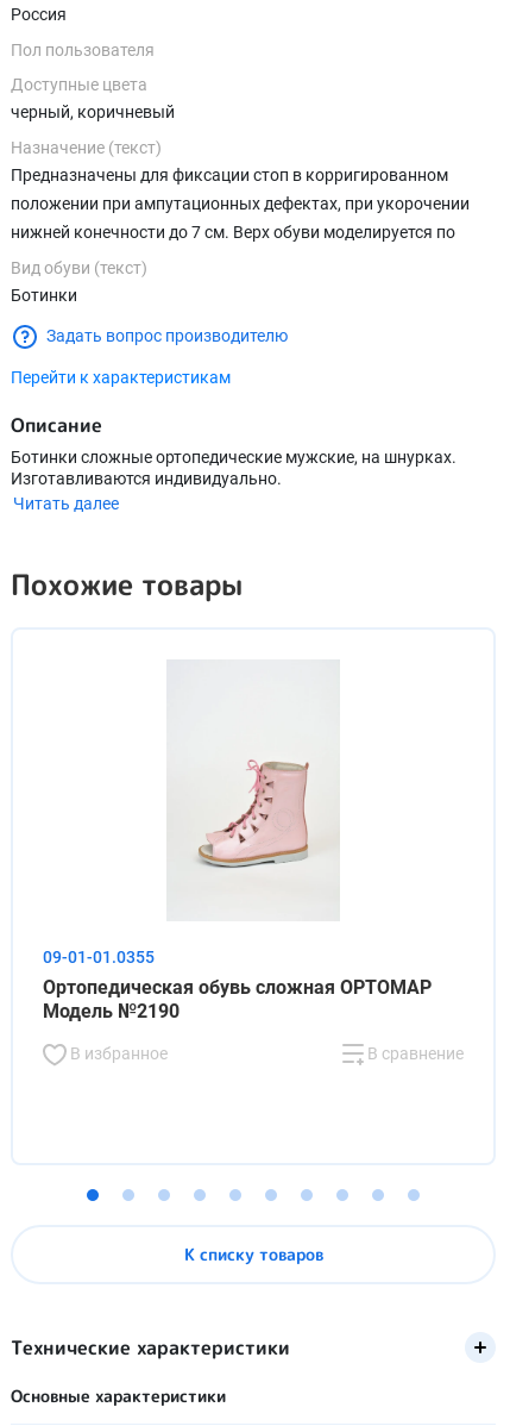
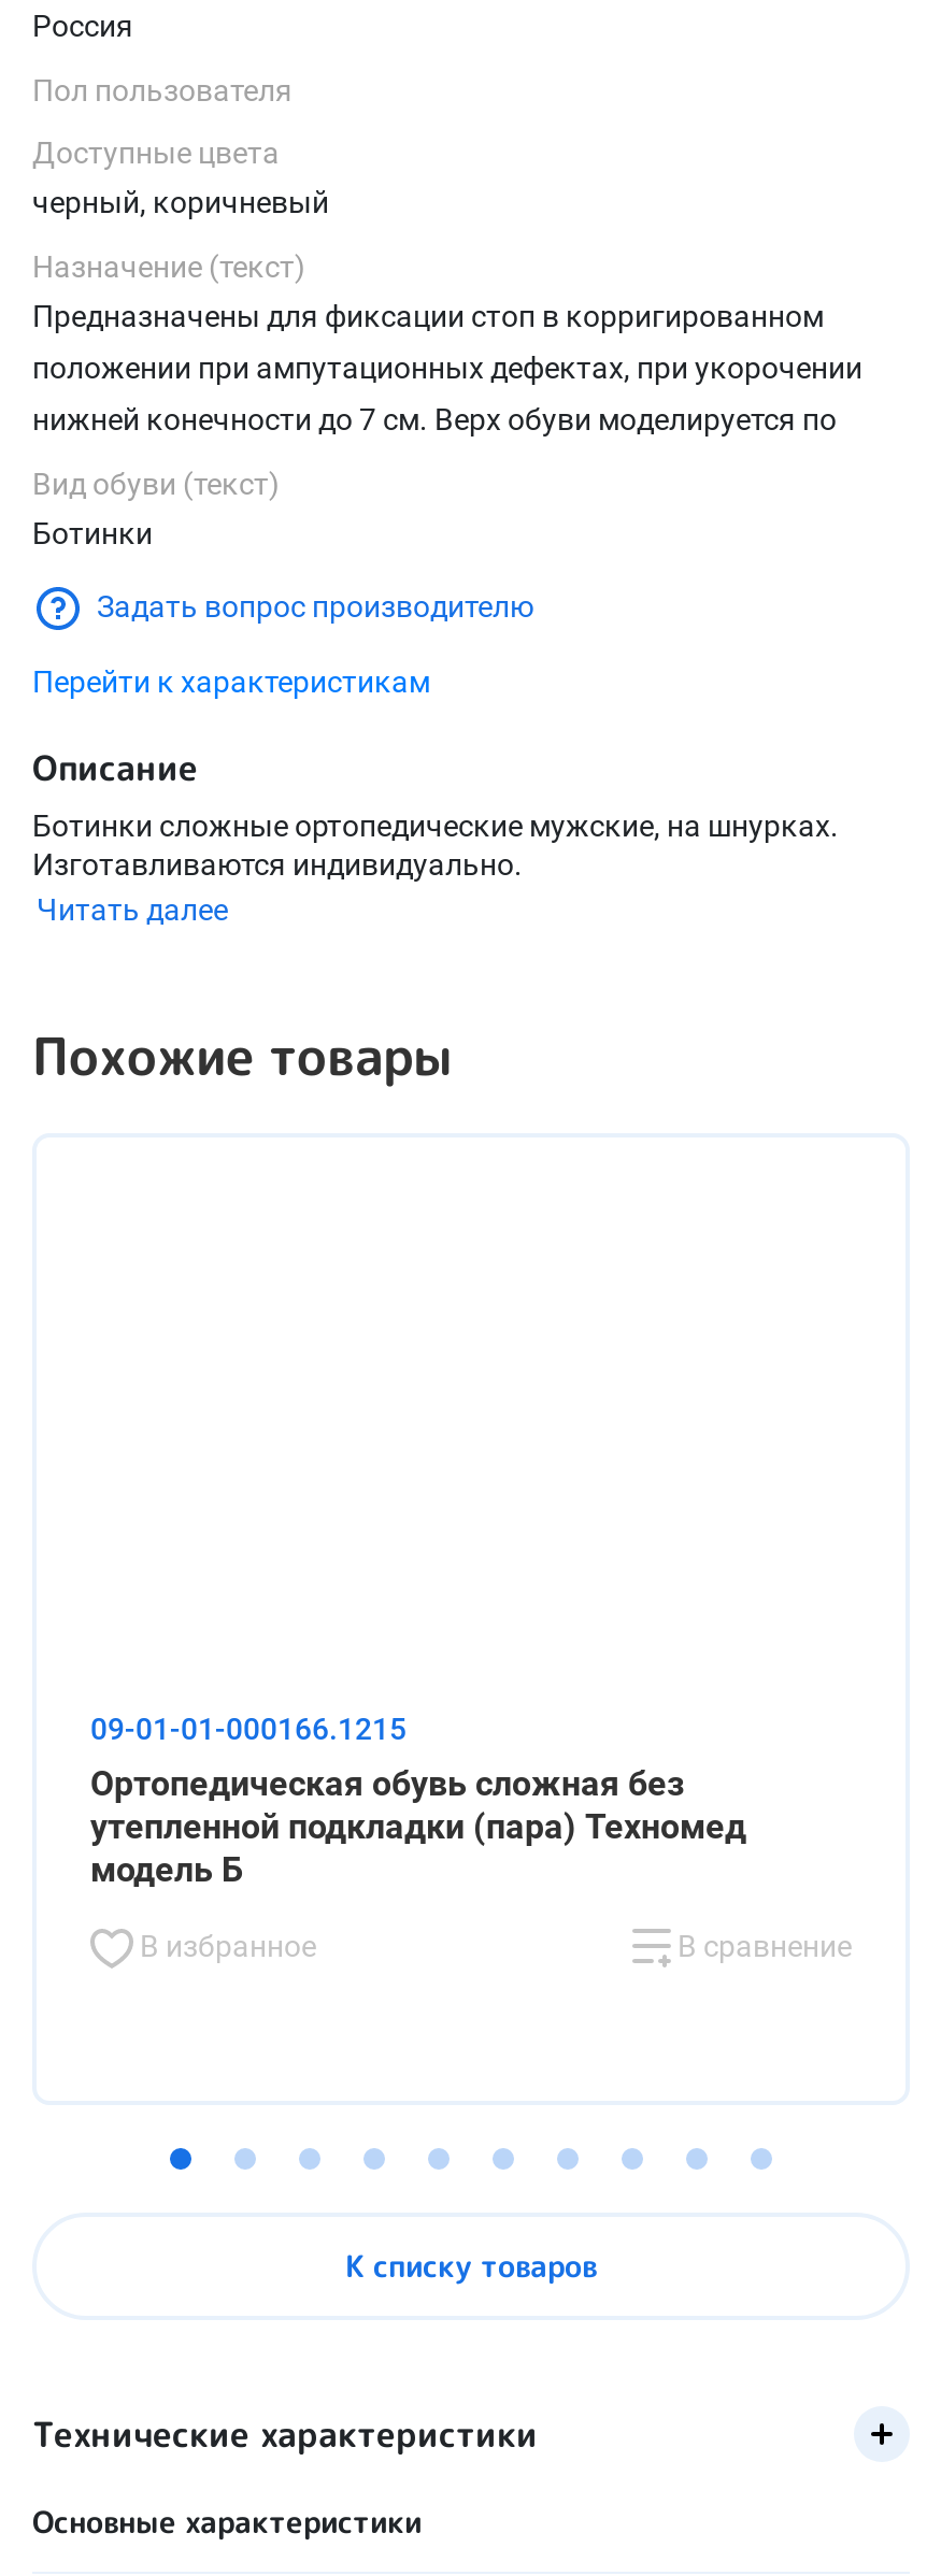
- [image]

- 09-01-01.0355
- Ортопедическая обувь сложная ОРТОМАР
- Модель №2190
+ 09-01-01-000166.1215
+ Ортопедическая обувь сложная без
+ утепленной подкладки (пара) Техномед
+ модель Б

moved down: В избранное | В сравнение
